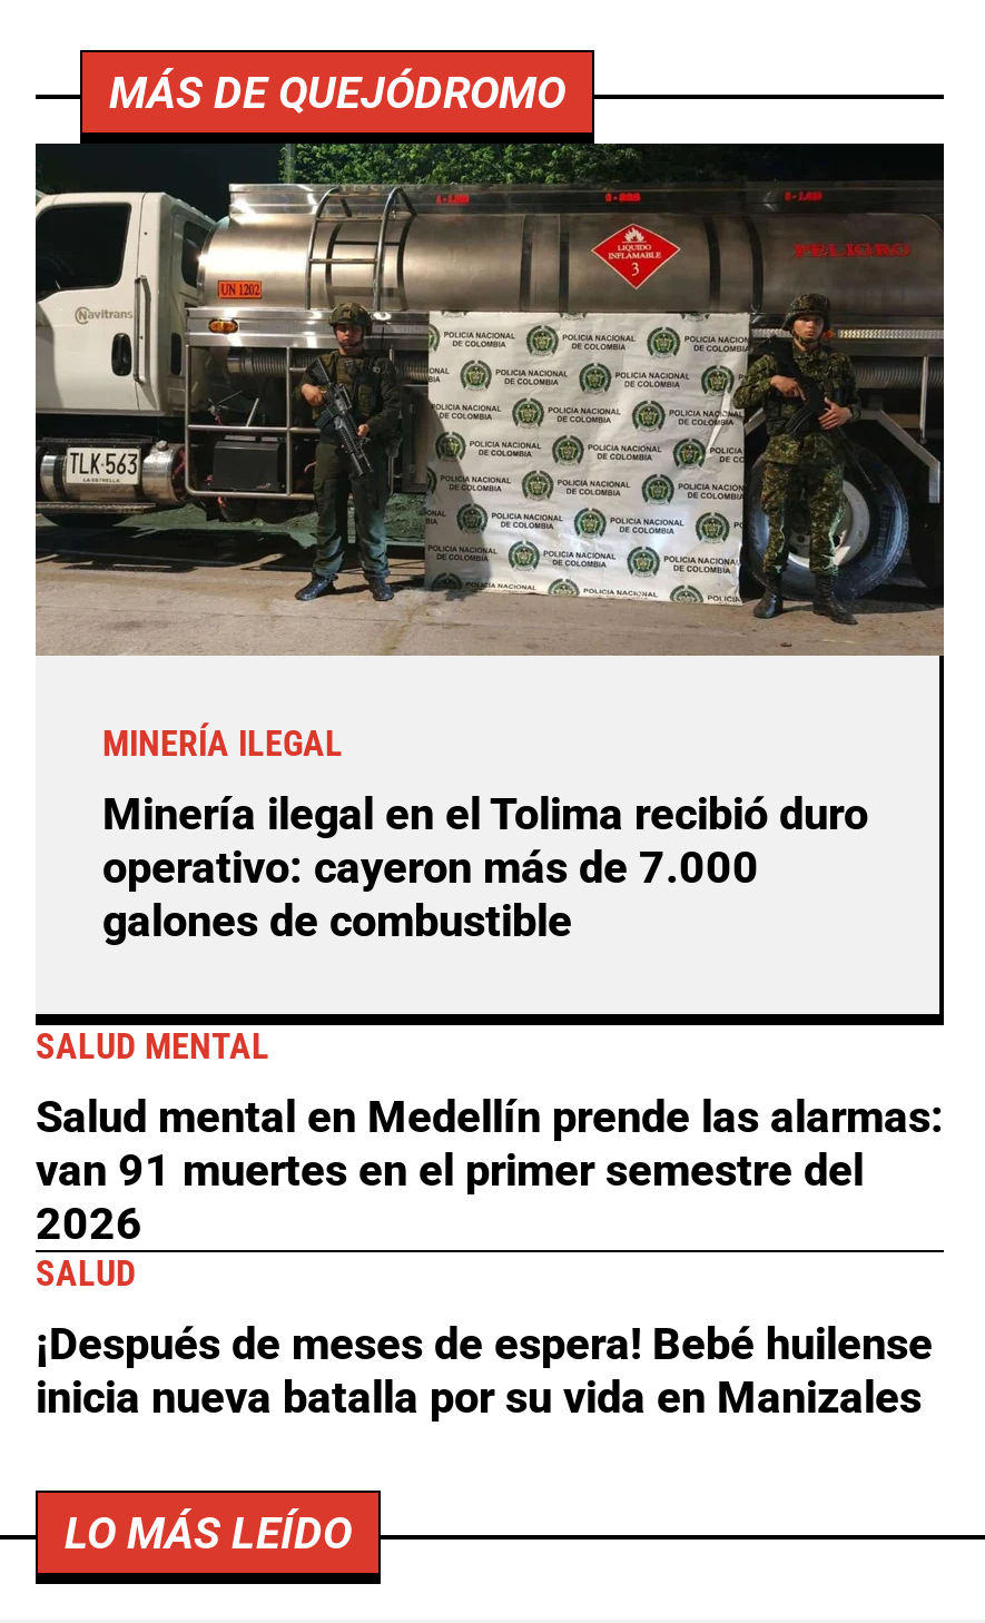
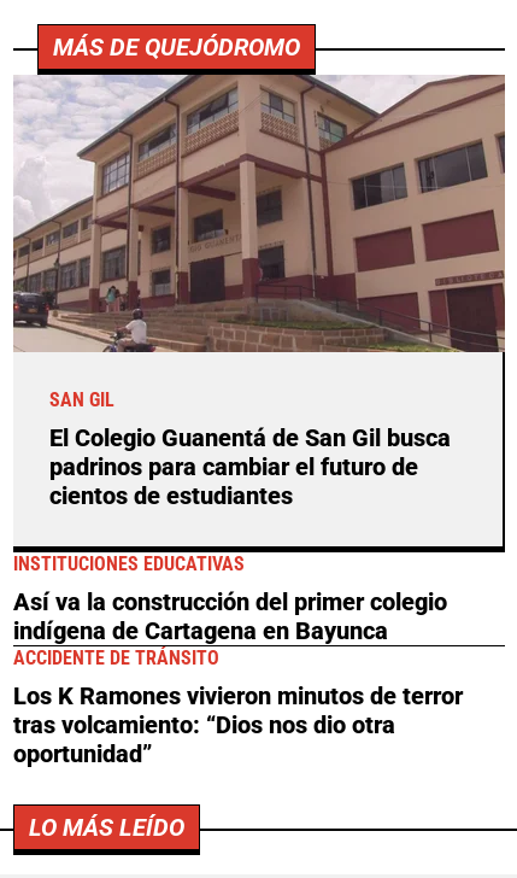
- [image]
- MINERÍA ILEGAL
- Minería ilegal en el Tolima recibió duro
- operativo: cayeron más de 7.000
- galones de combustible
+ [image]
+ SAN GIL
+ El Colegio Guanentá de San Gil busca
+ padrinos para cambiar el futuro de
+ cientos de estudiantes

- SALUD MENTAL
- Salud mental en Medellín prende las alarmas:
- van 91 muertes en el primer semestre del
- 2026
- SALUD
- ¡Después de meses de espera! Bebé huilense
- inicia nueva batalla por su vida en Manizales
+ INSTITUCIONES EDUCATIVAS
+ Así va la construcción del primer colegio
+ indígena de Cartagena en Bayunca
+ ACCIDENTE DE TRÁNSITO
+ Los K Ramones vivieron minutos de terror
+ tras volcamiento: “Dios nos dio otra
+ oportunidad”
